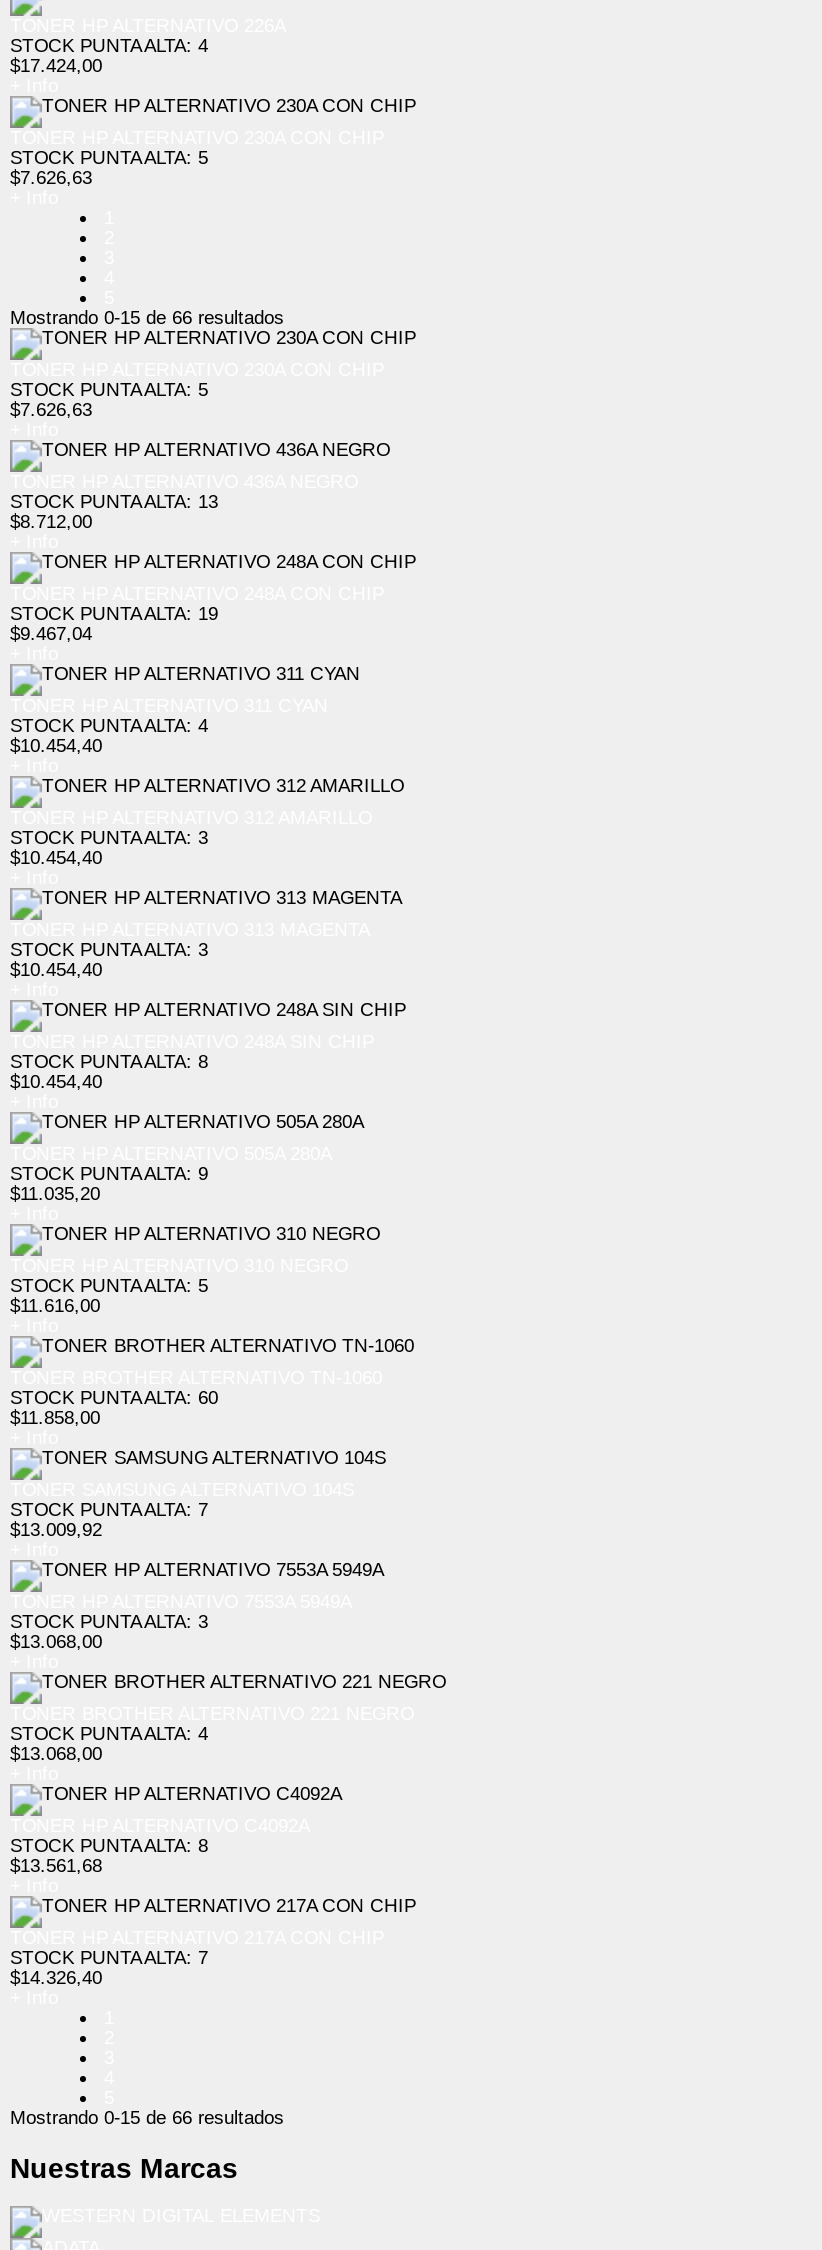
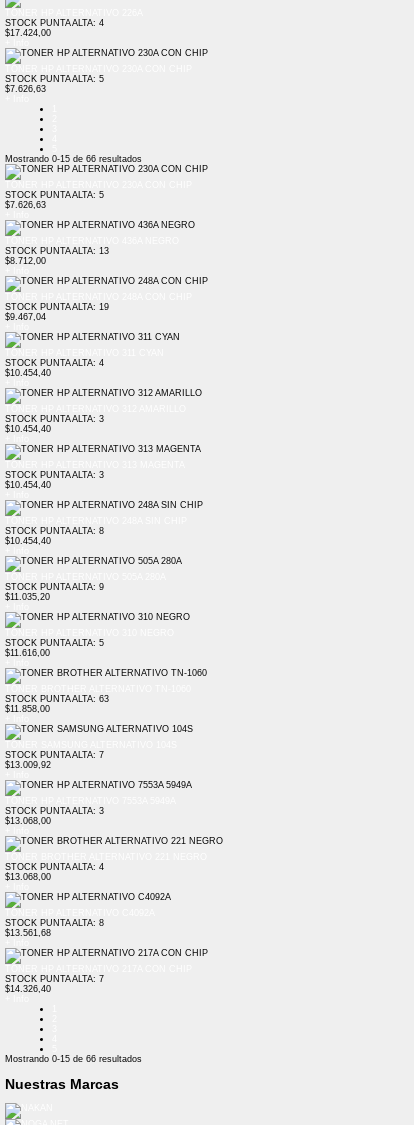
- STOCK PUNTA ALTA: 60
+ STOCK PUNTA ALTA: 63
